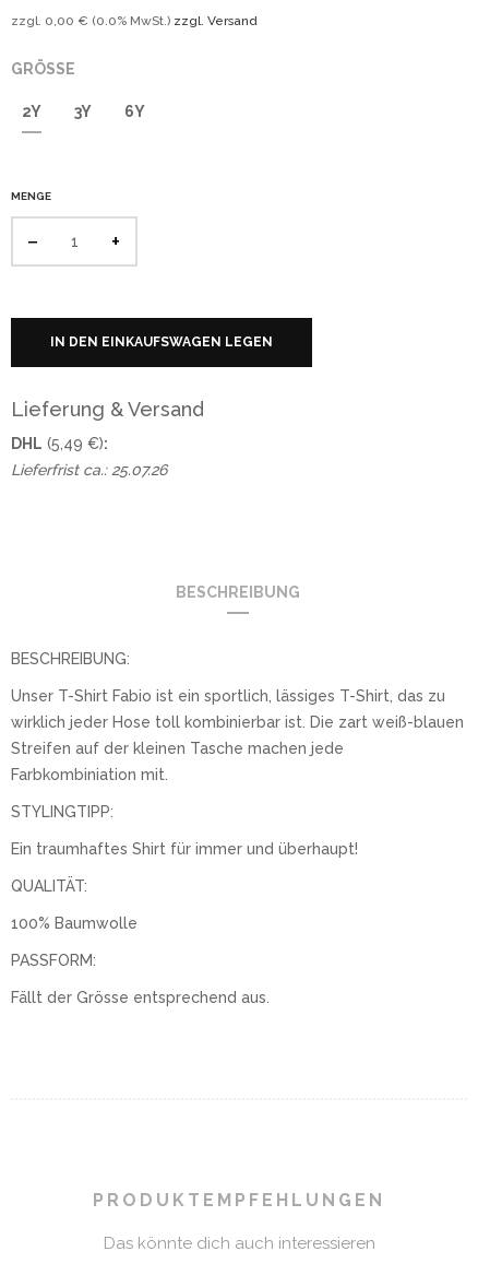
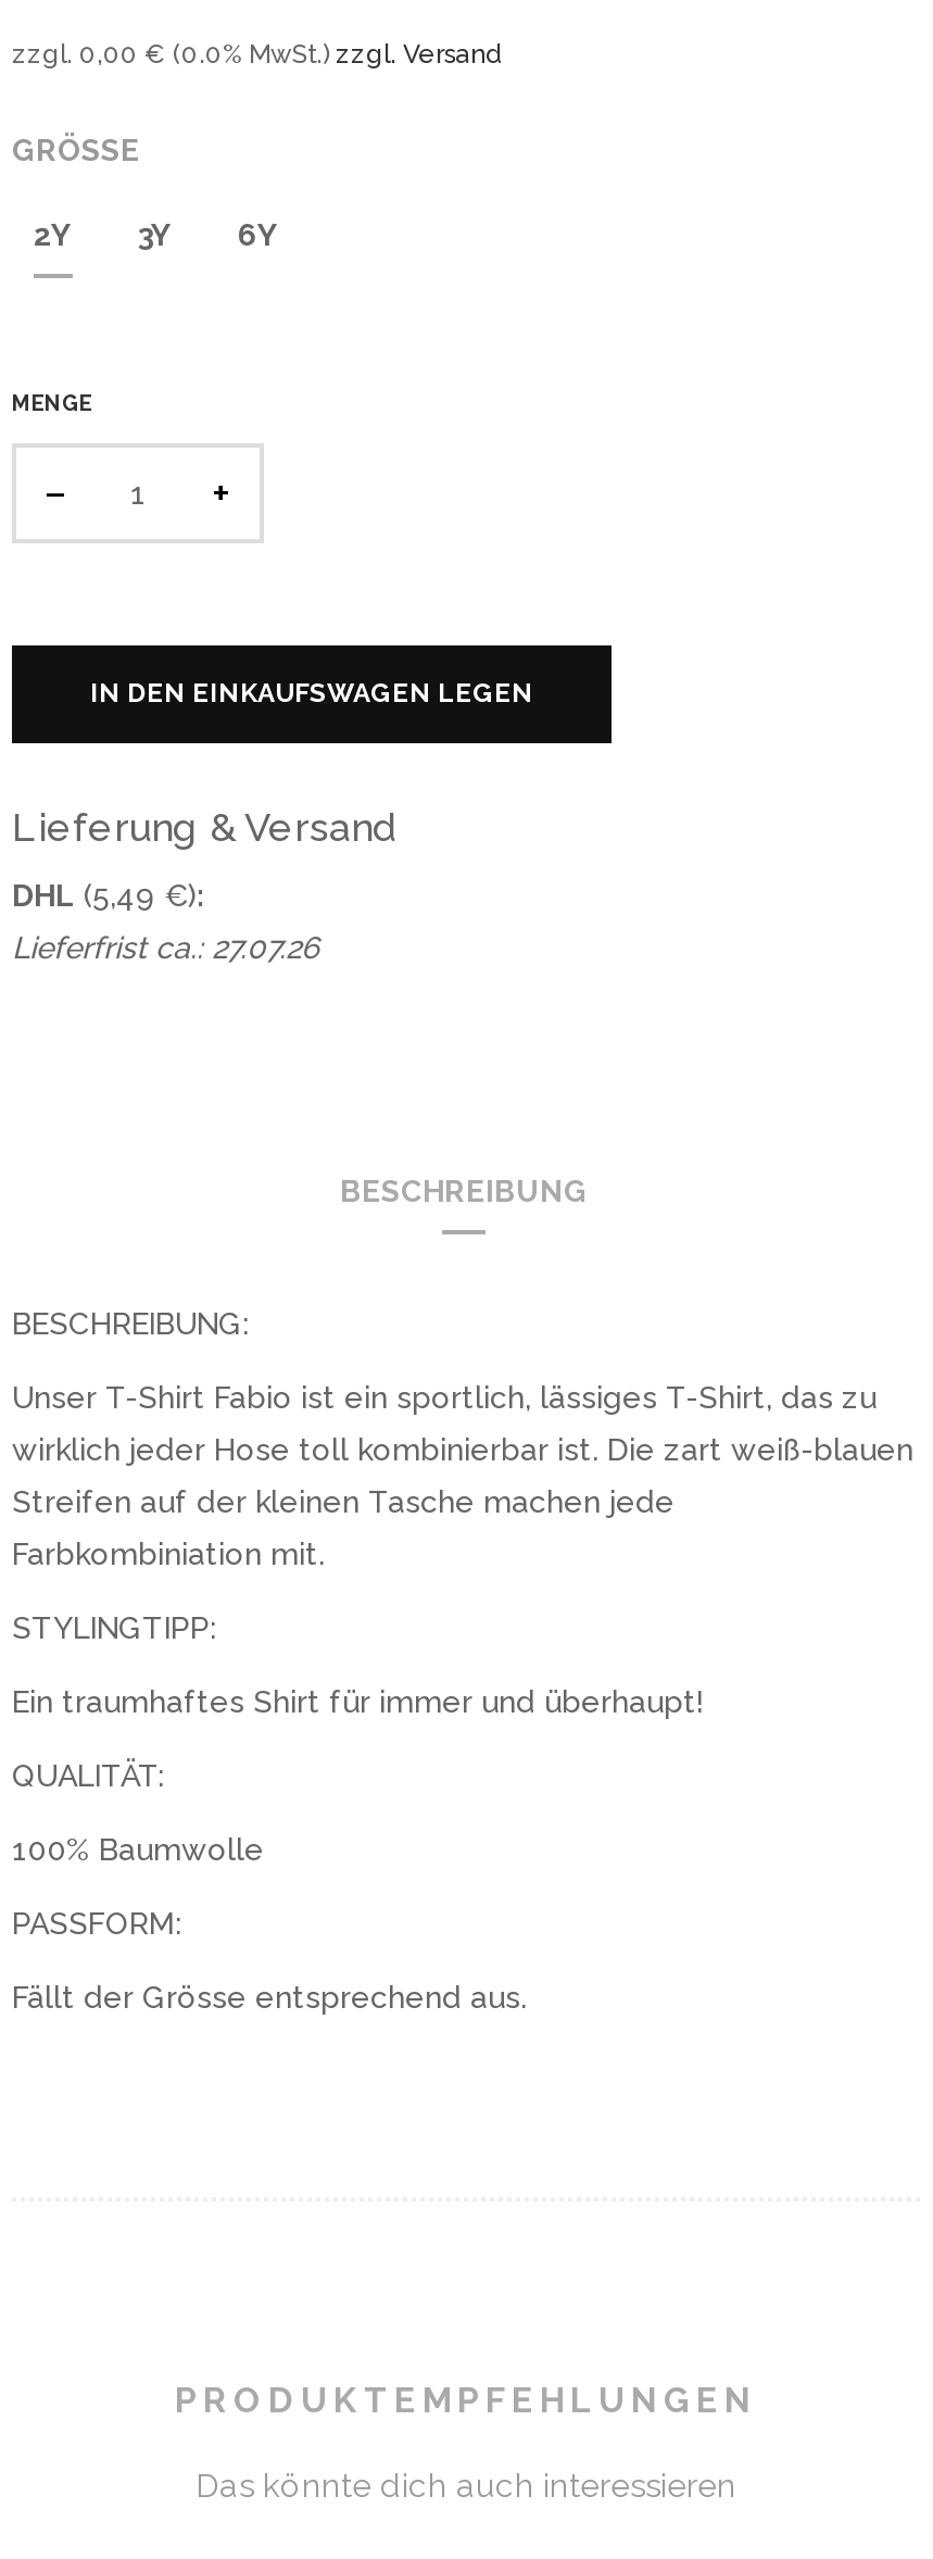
- Lieferfrist ca.: 25.07.26
+ Lieferfrist ca.: 27.07.26
